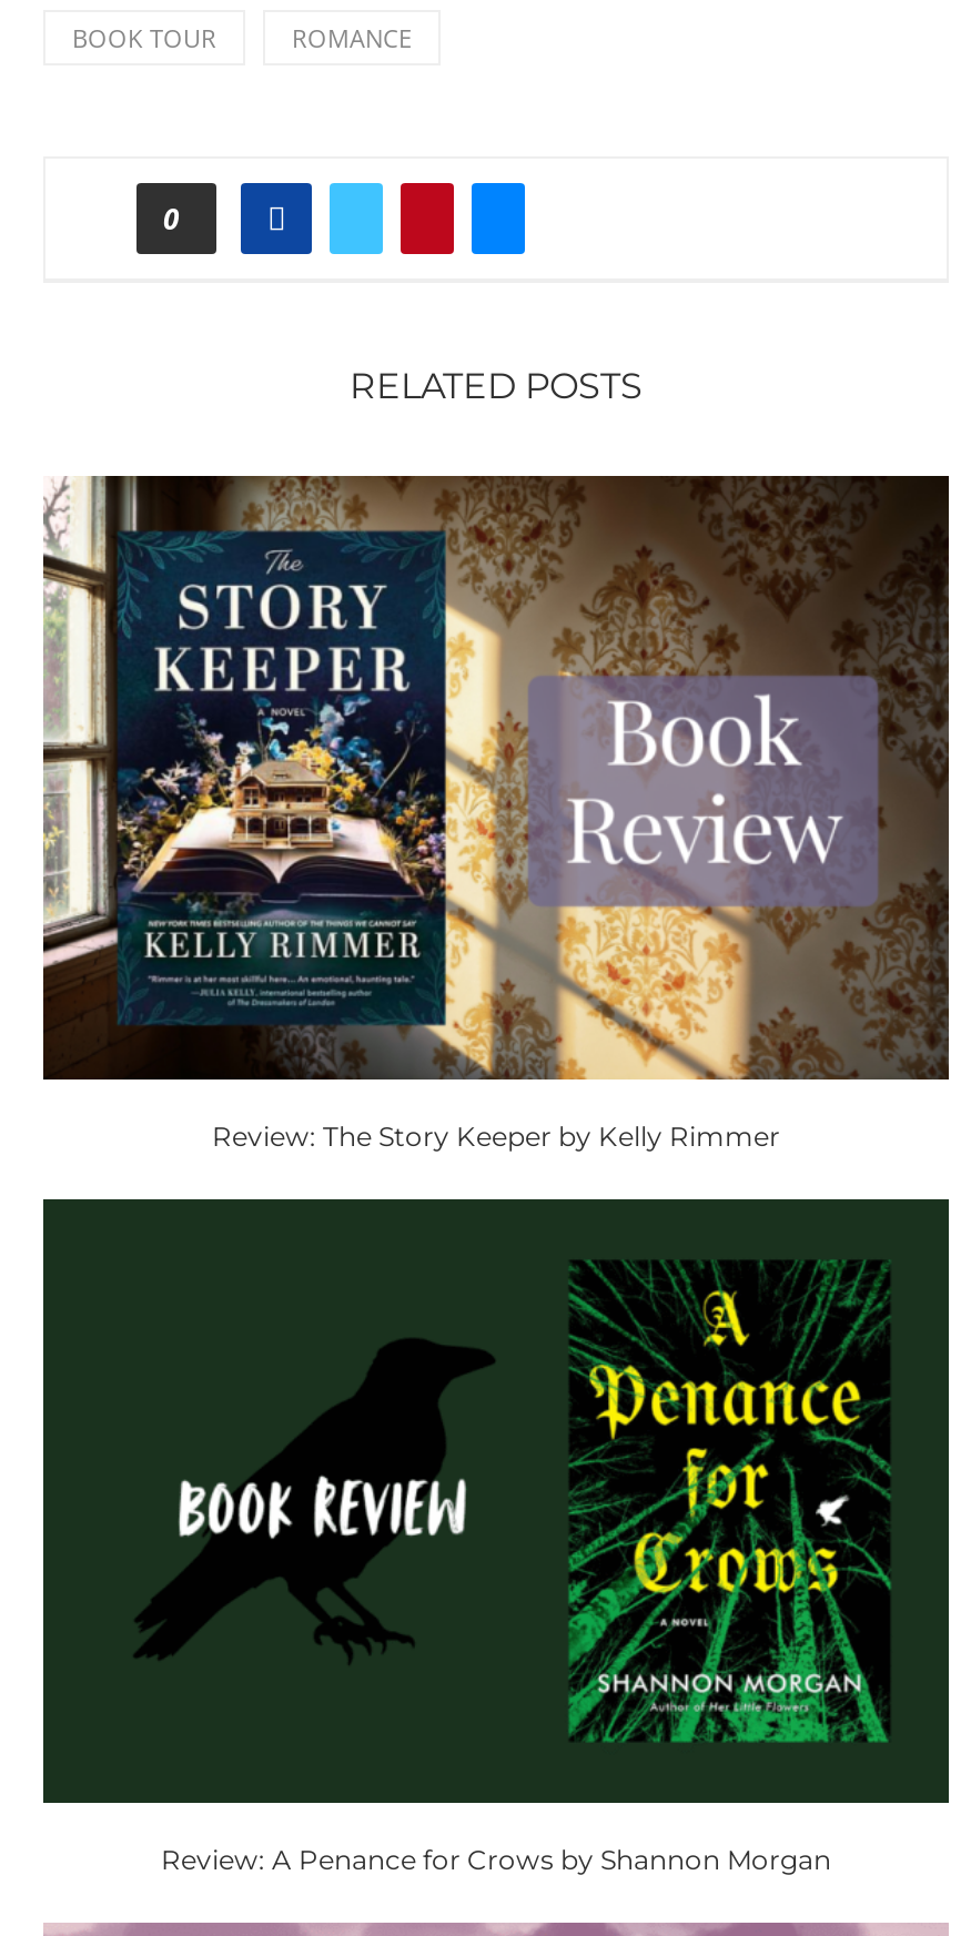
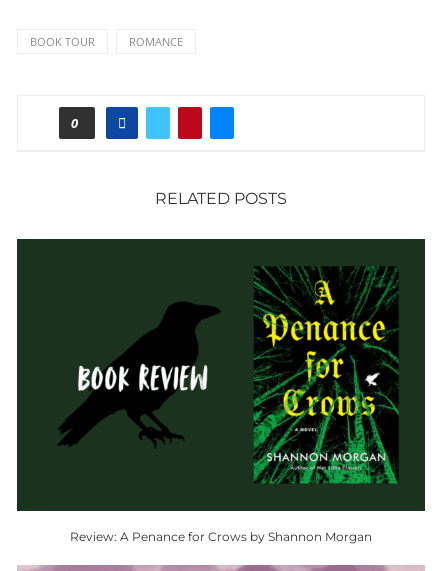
- [image]
- Review: The Story Keeper by Kelly Rimmer
